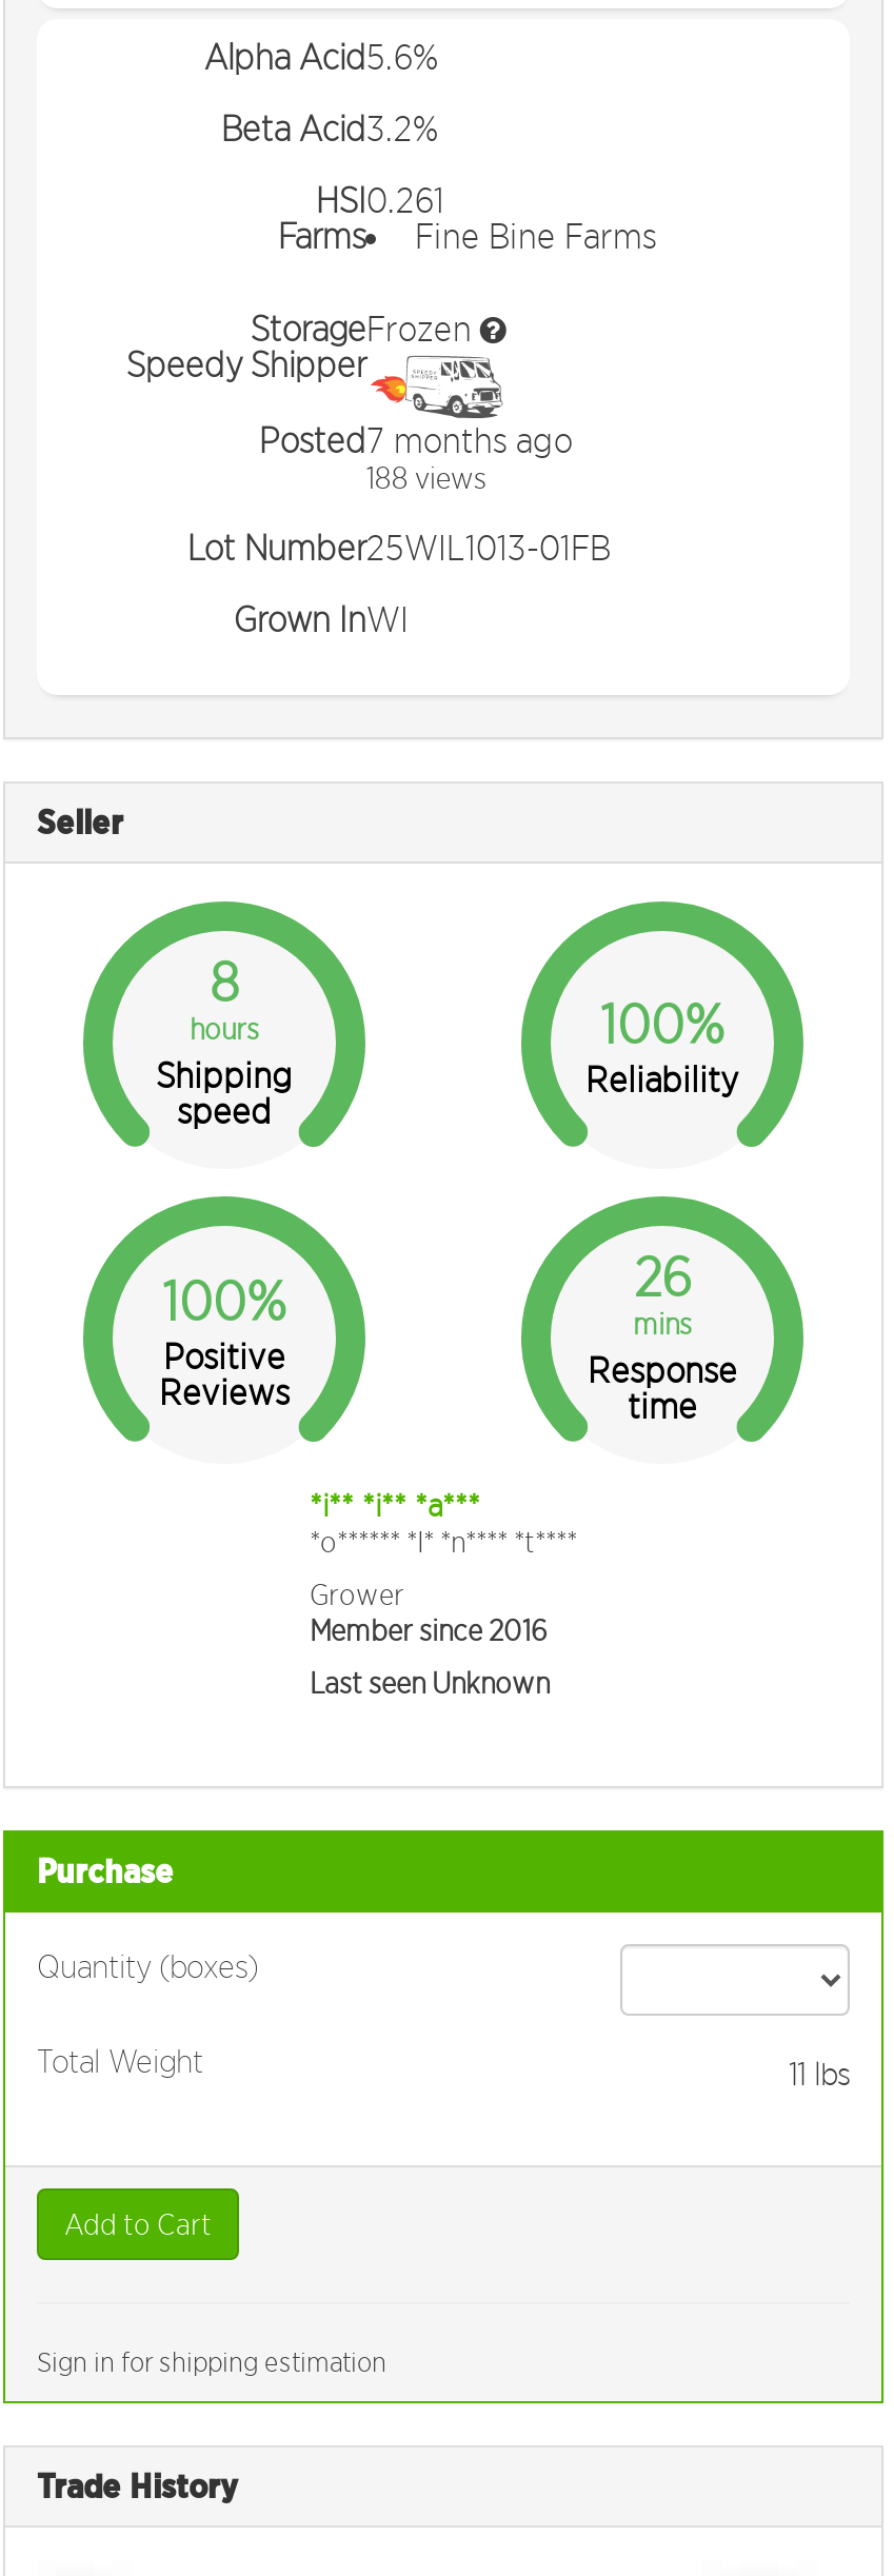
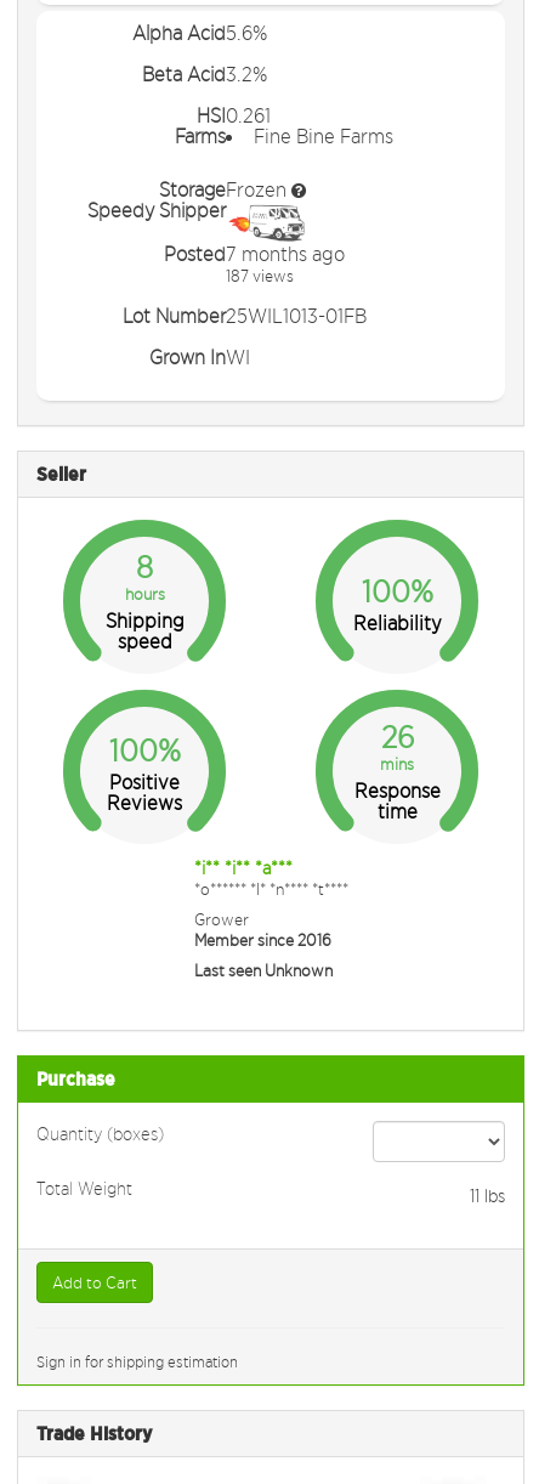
- 188 views
+ 187 views
